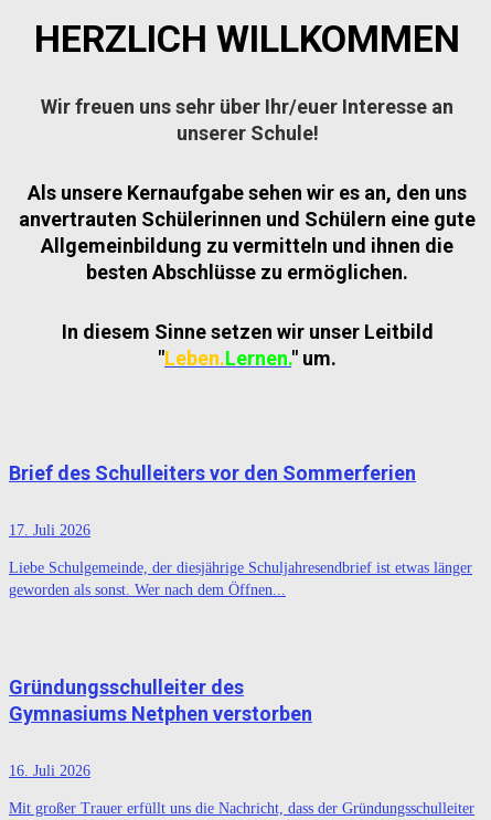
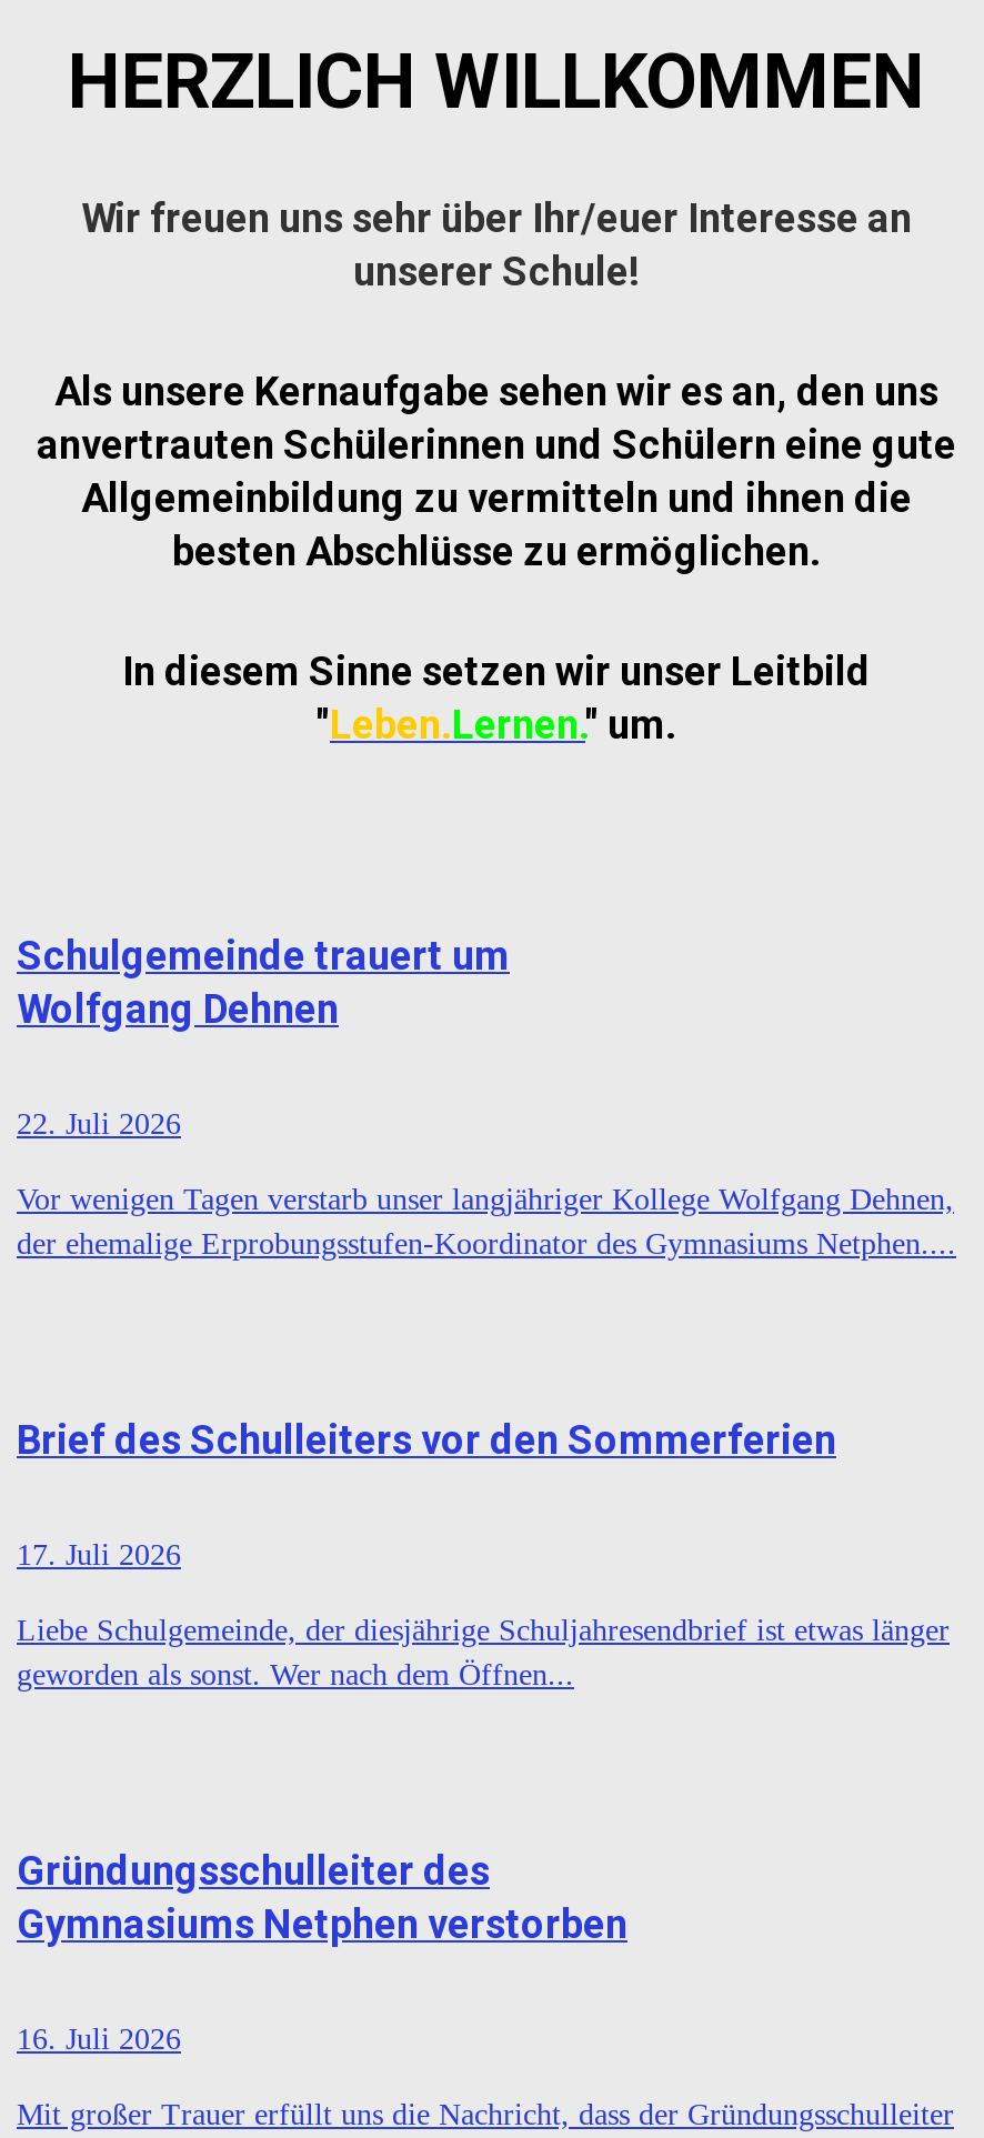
+ Schulgemeinde trauert um
+ Wolfgang Dehnen
+ 22. Juli 2026
+ Vor wenigen Tagen verstarb unser langjähriger Kollege Wolfgang Dehnen,
+ der ehemalige Erprobungsstufen-Koordinator des Gymnasiums Netphen....
